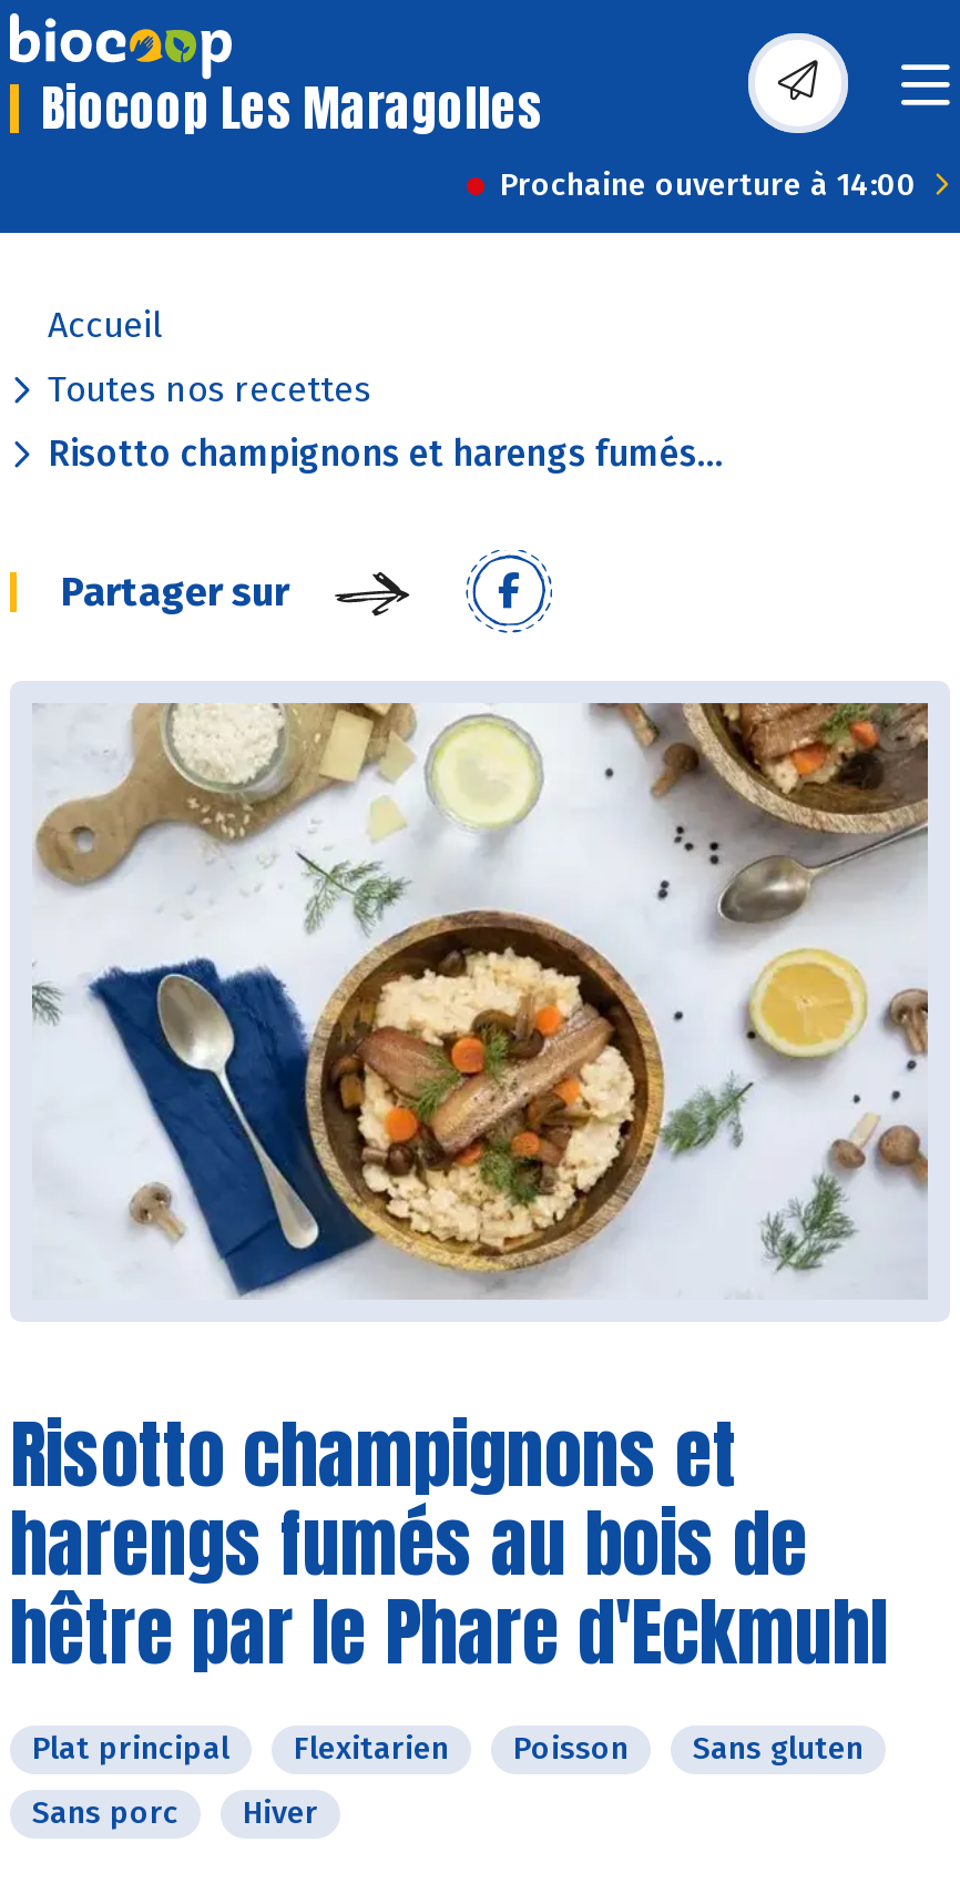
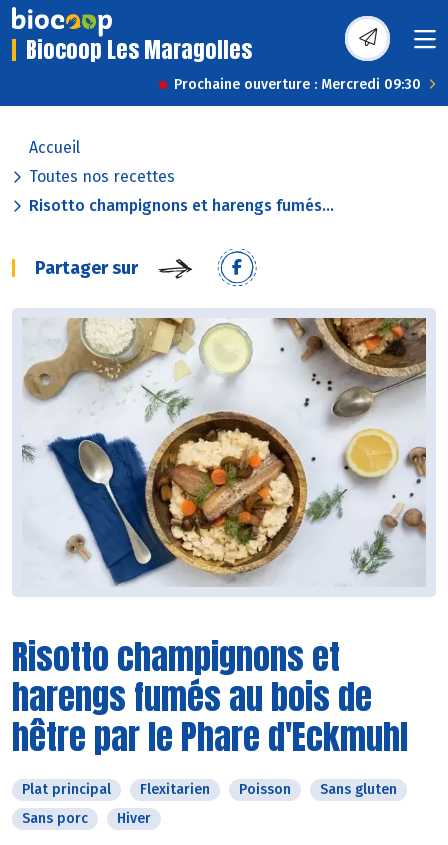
- Prochaine ouverture à 14:00
+ Prochaine ouverture : Mercredi 09:30
